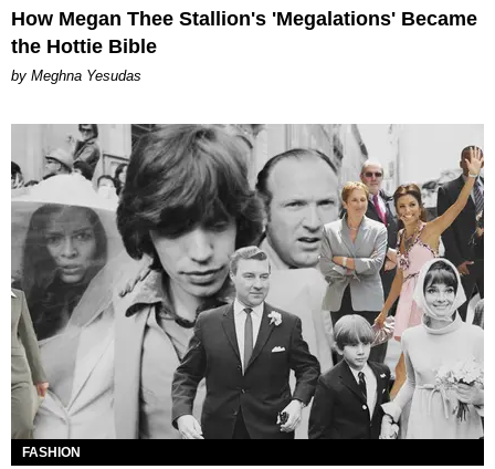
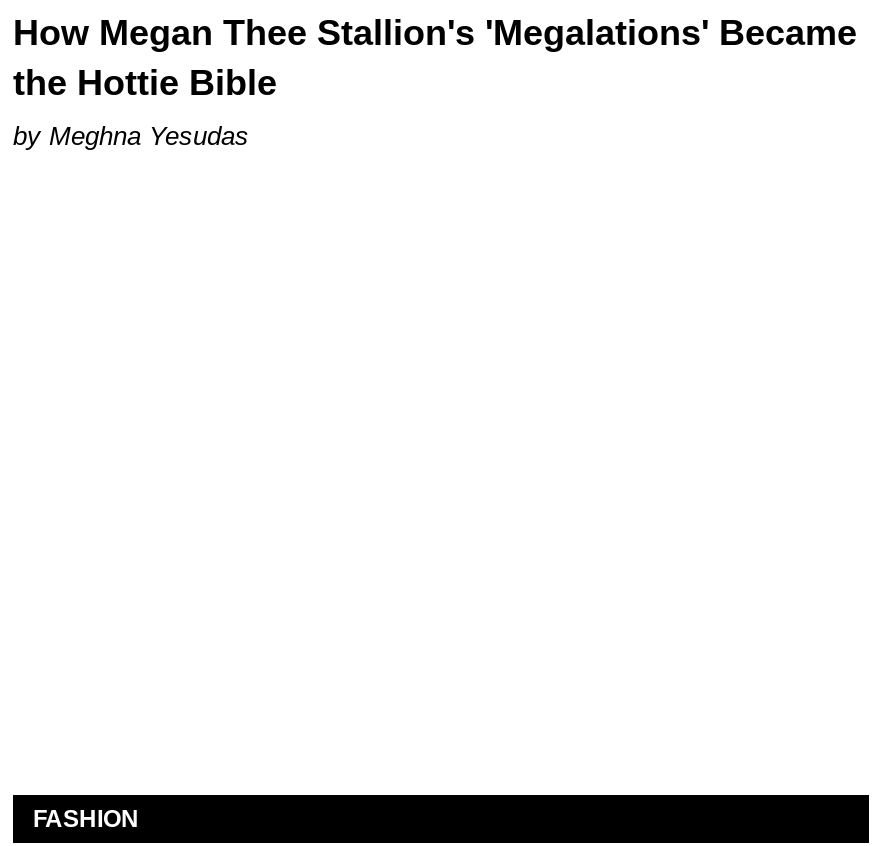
- [image]
